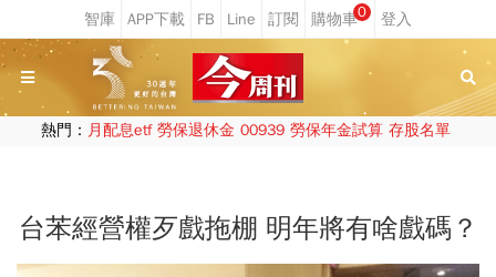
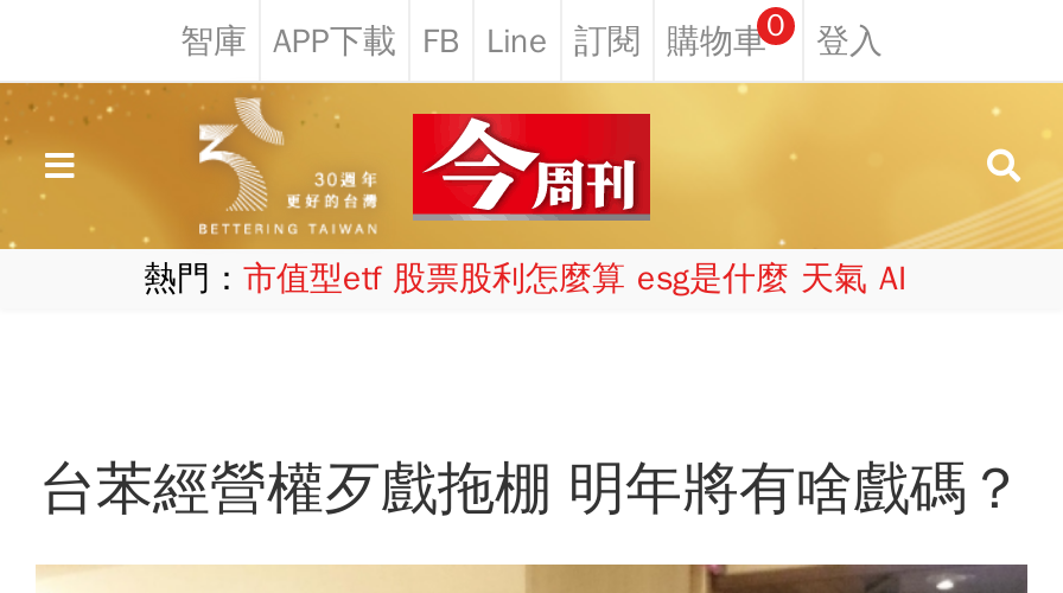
- 熱門：月配息etf 勞保退休金 00939 勞保年金試算 存股名單
+ 熱門：市值型etf 股票股利怎麼算 esg是什麼 天氣 AI
